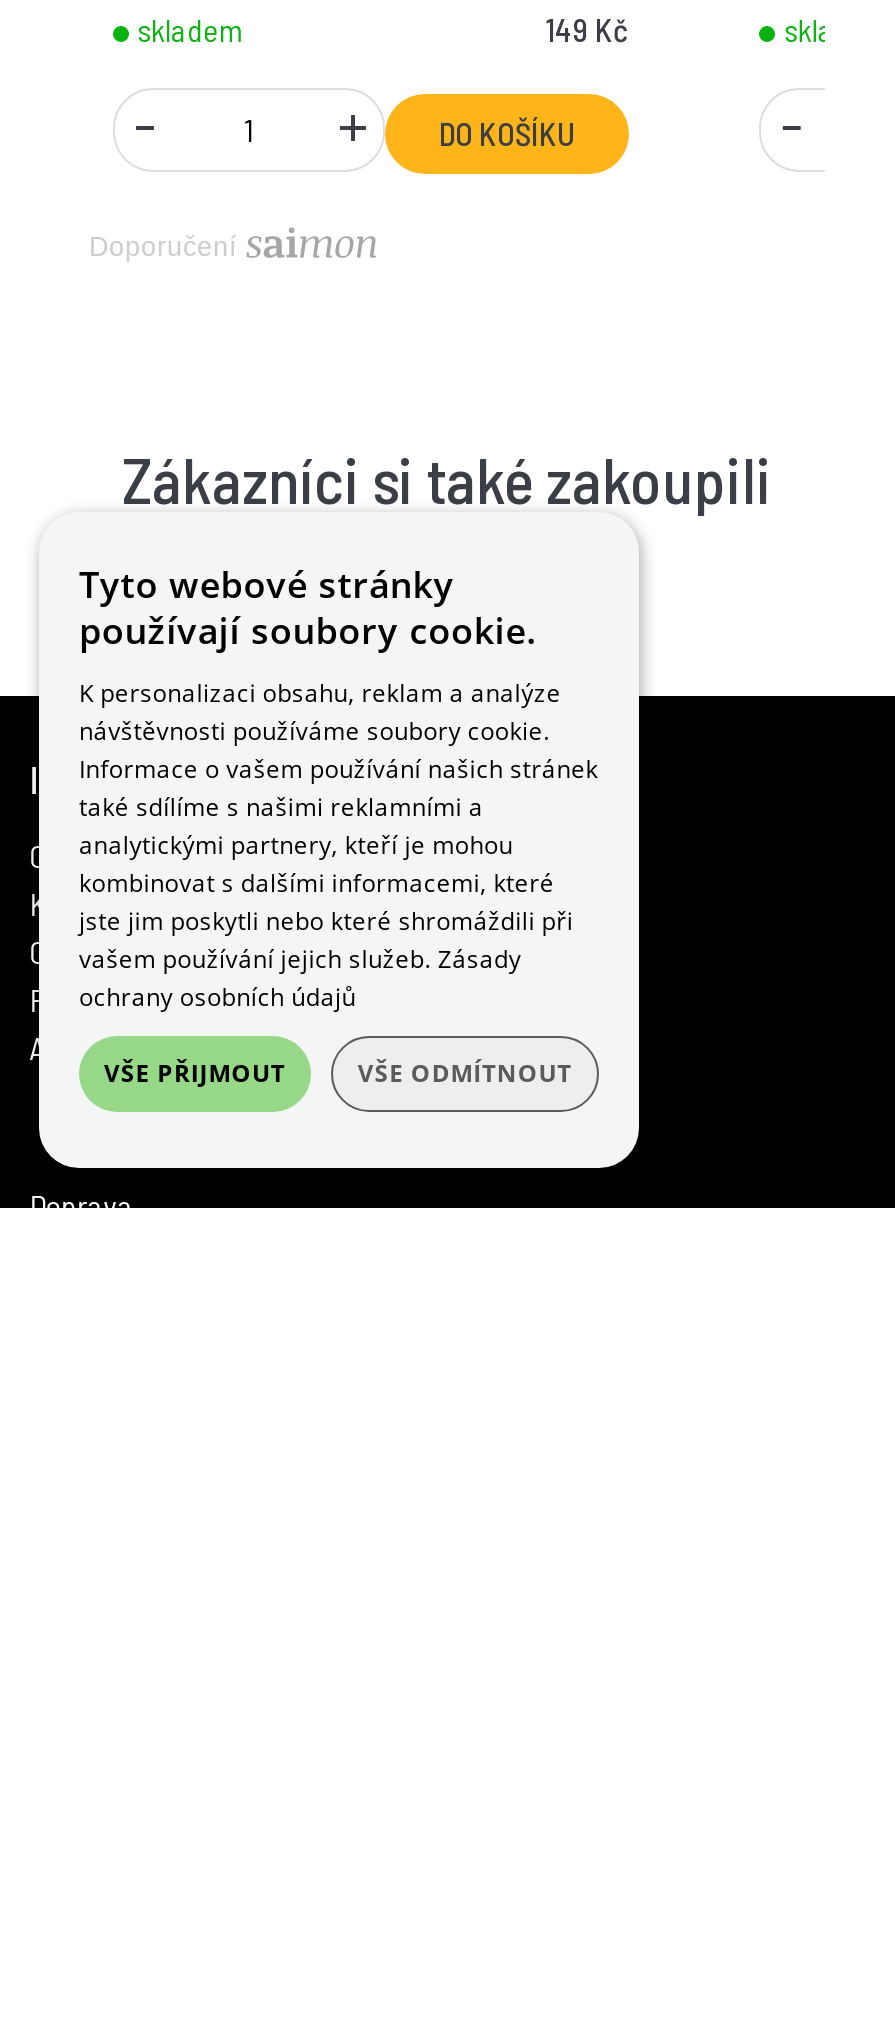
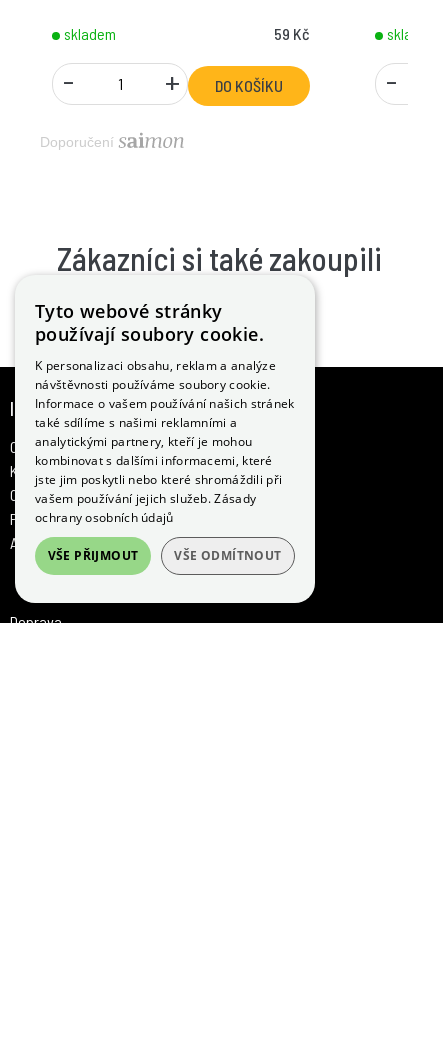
- 149 Kč
+ 59 Kč
